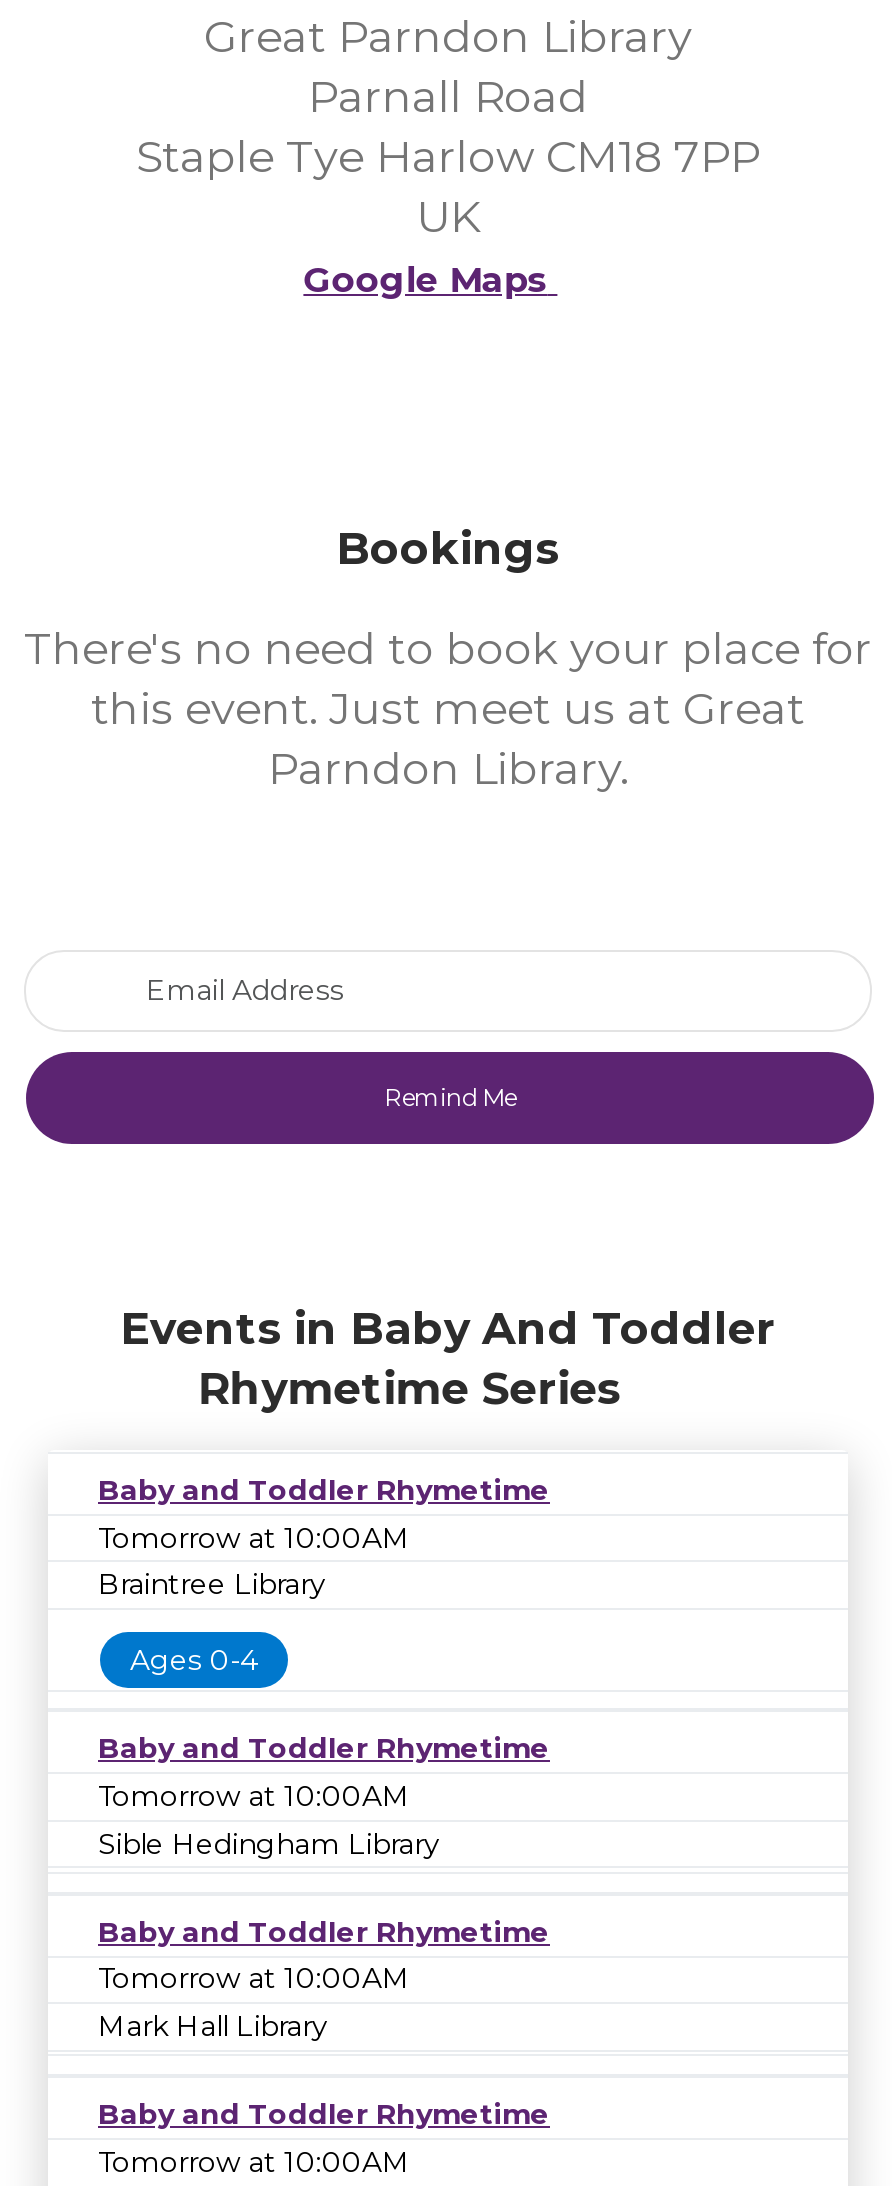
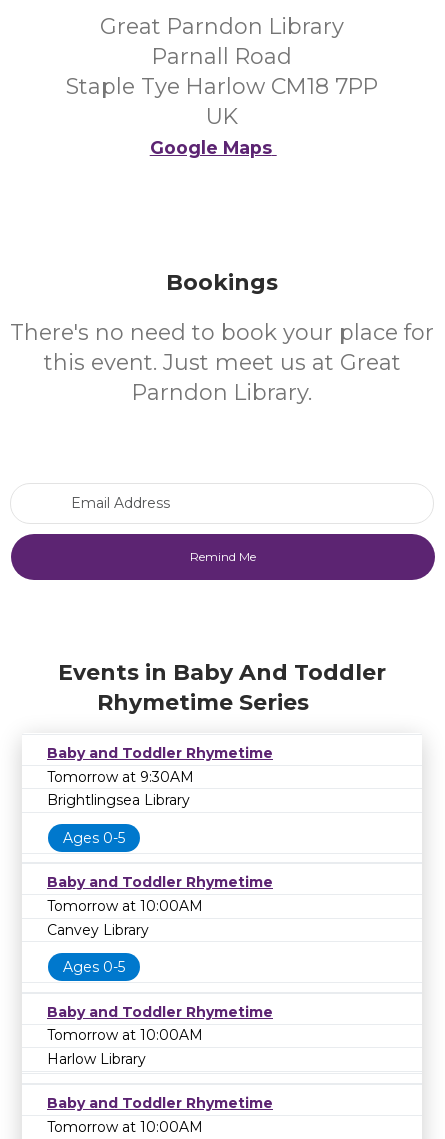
- Tomorrow at 10:00AM
+ Tomorrow at 9:30AM

- Braintree Library
+ Brightlingsea Library

- Ages 0-4
+ Ages 0-5

- Sible Hedingham Library
+ Canvey Library
+ Ages 0-5

- Mark Hall Library
+ Harlow Library
